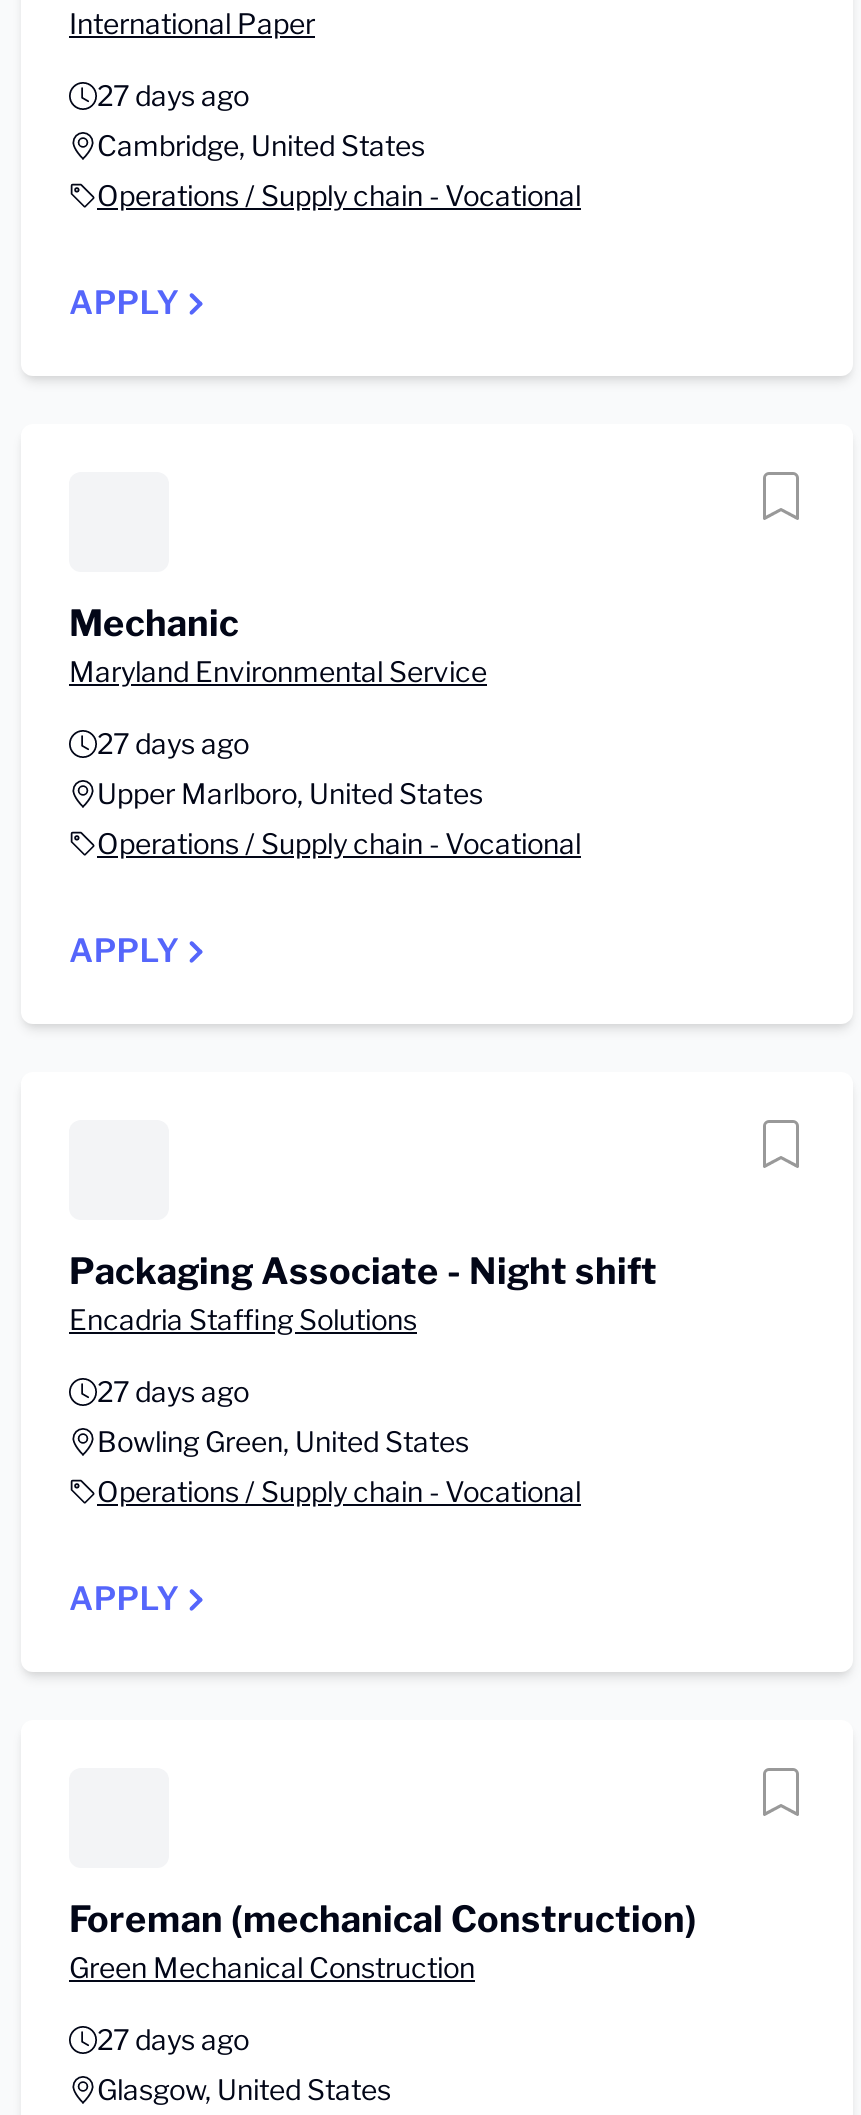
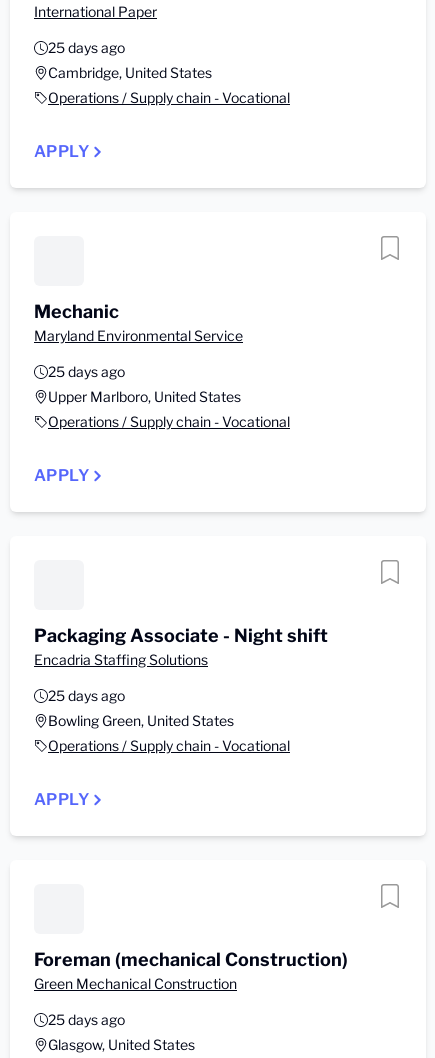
- 27 days ago
+ 25 days ago

- 27 days ago
+ 25 days ago

- 27 days ago
+ 25 days ago

- 27 days ago
+ 25 days ago
